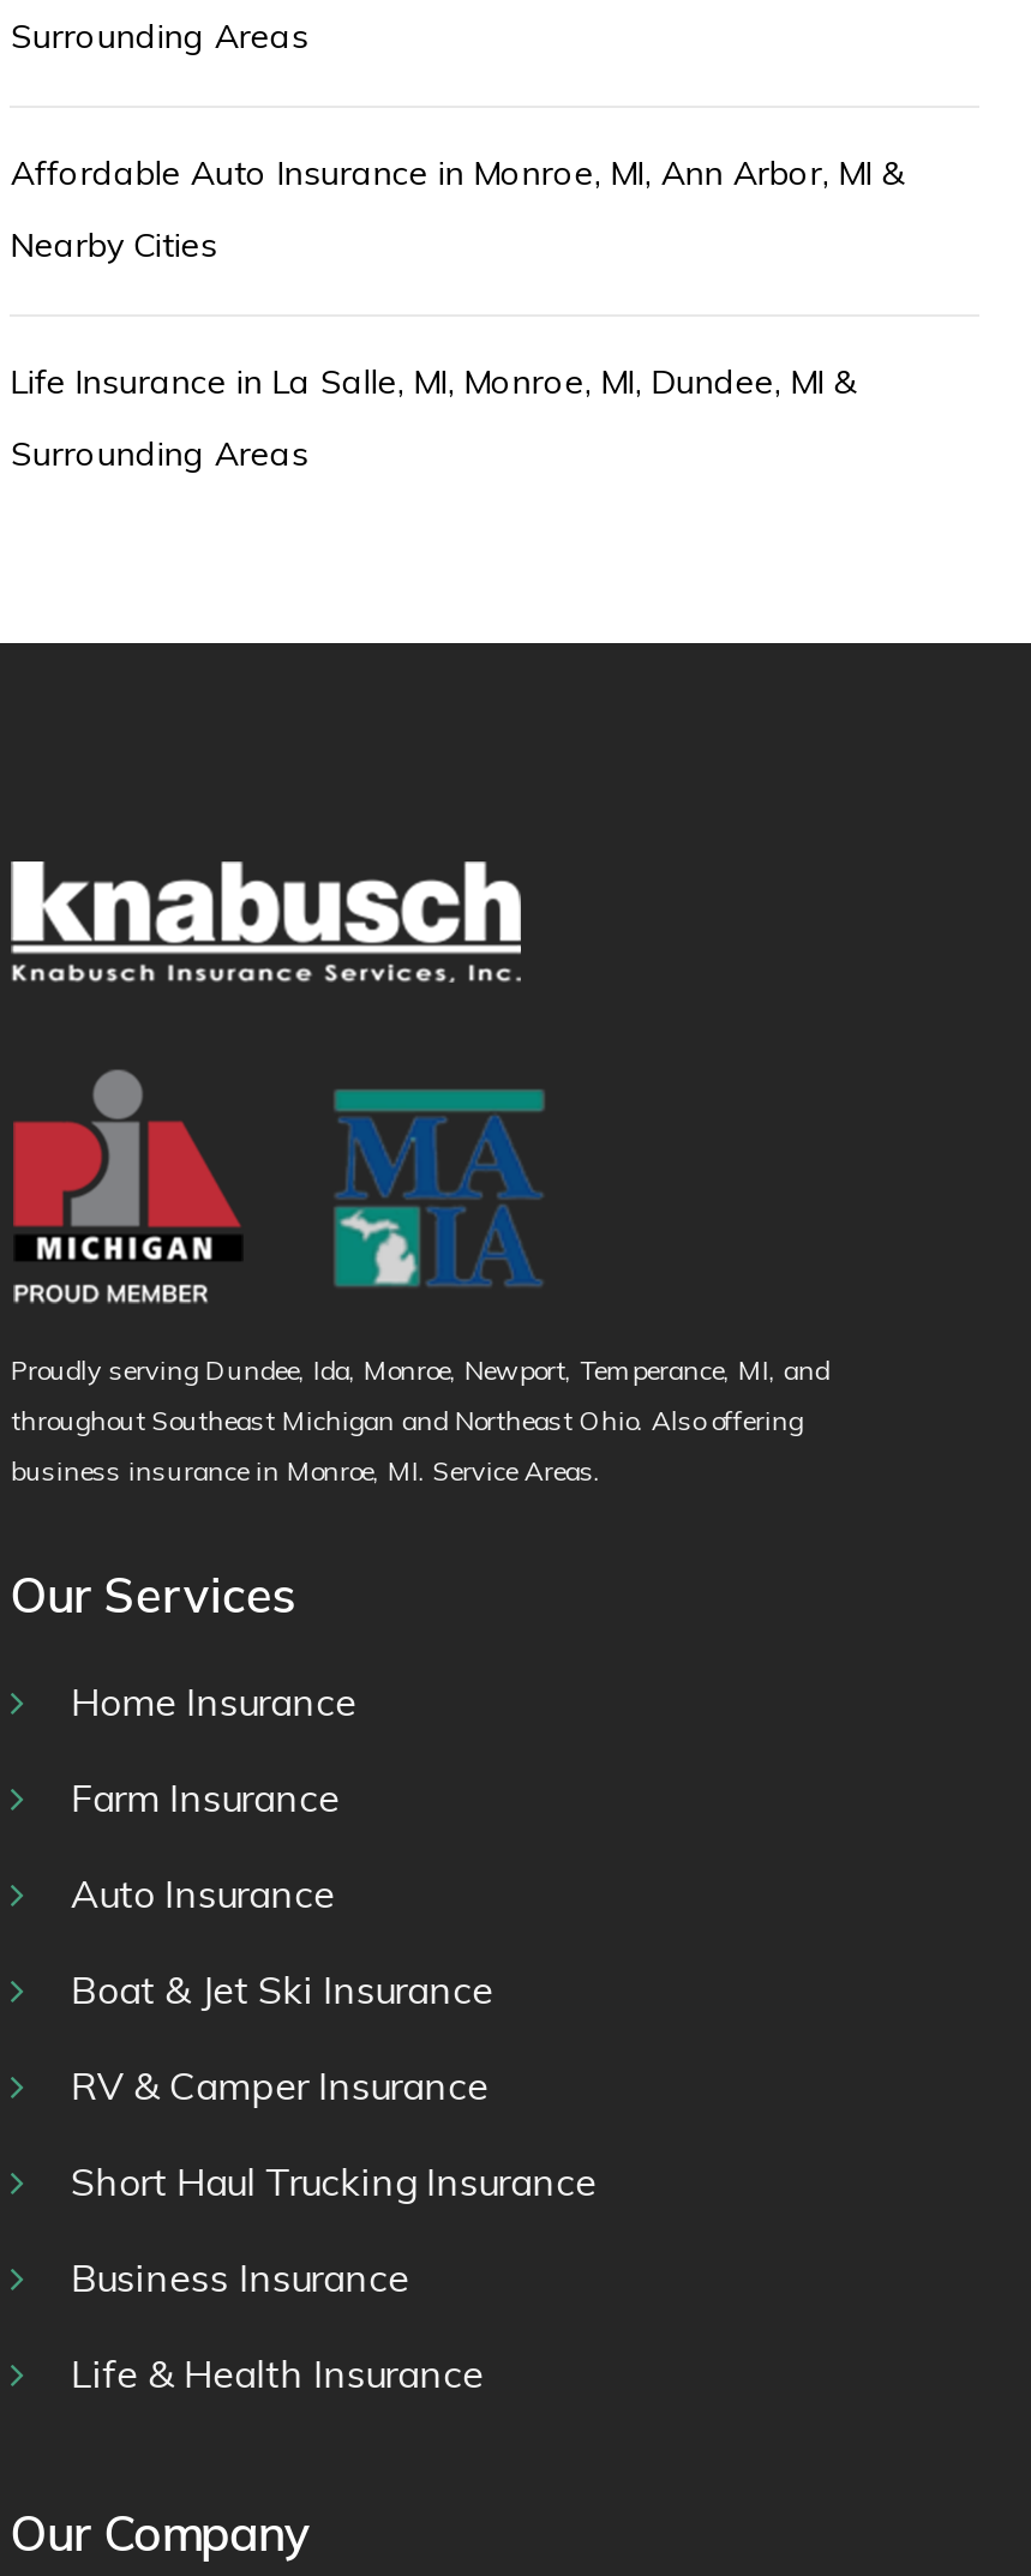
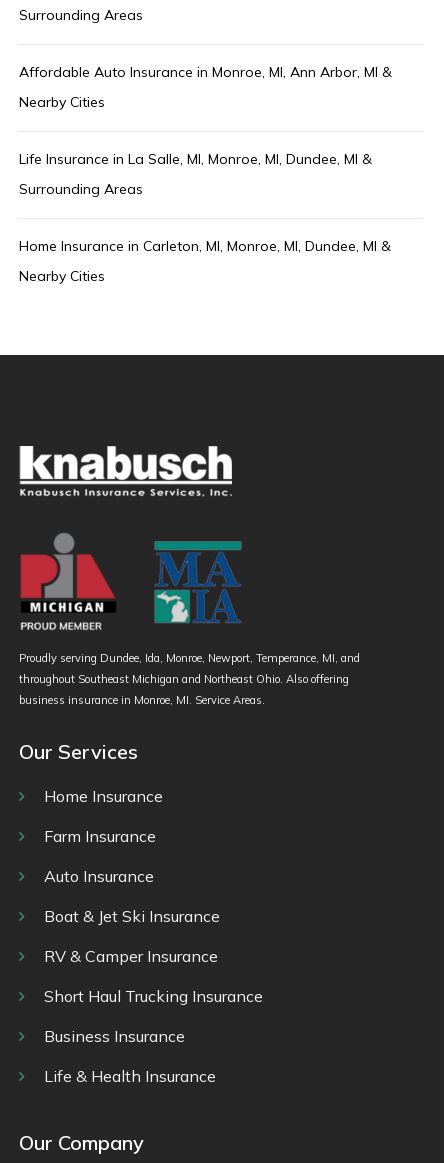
+ Home Insurance in Carleton, MI, Monroe, MI, Dundee, MI &
+ Nearby Cities
